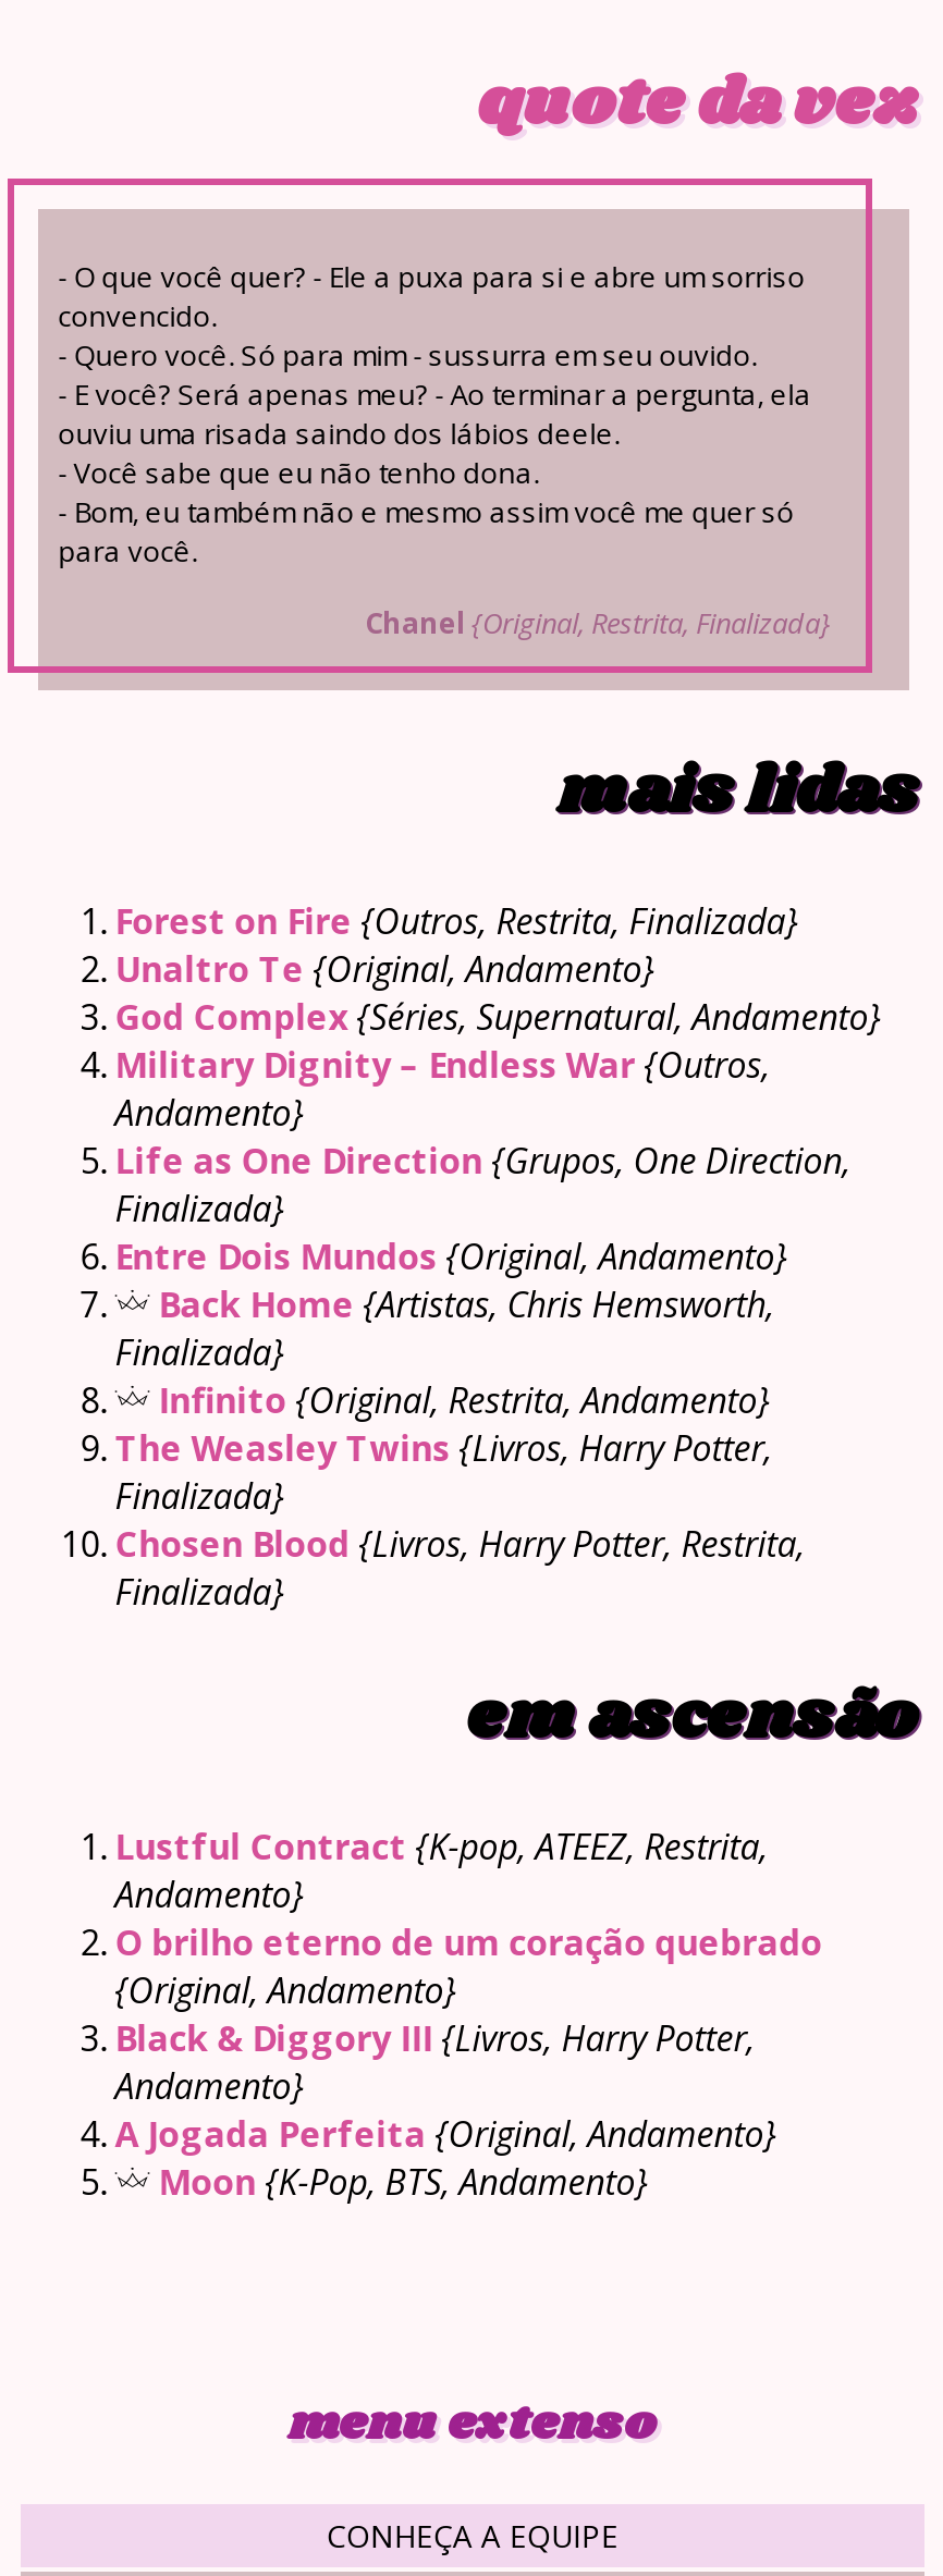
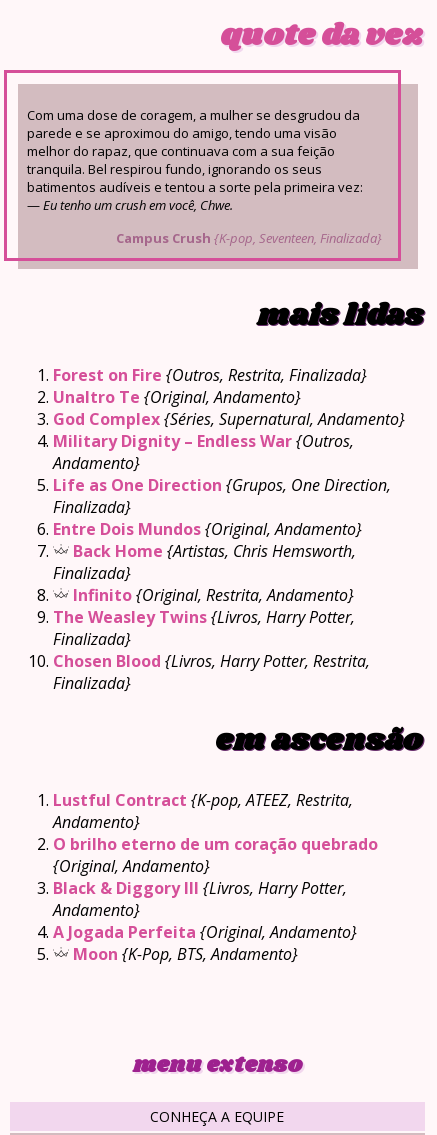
- - O que você quer? - Ele a puxa para si e abre um sorriso
- convencido.
- - Quero você. Só para mim - sussurra em seu ouvido.
- - E você? Será apenas meu? - Ao terminar a pergunta, ela
- ouviu uma risada saindo dos lábios deele.
- - Você sabe que eu não tenho dona.
- - Bom, eu também não e mesmo assim você me quer só
- para você.
+ Com uma dose de coragem, a mulher se desgrudou da
+ parede e se aproximou do amigo, tendo uma visão
+ melhor do rapaz, que continuava com a sua feição
+ tranquila. Bel respirou fundo, ignorando os seus
+ batimentos audíveis e tentou a sorte pela primeira vez:
+ — Eu tenho um crush em você, Chwe.

- Chanel {Original, Restrita, Finalizada}
+ Campus Crush {K-pop, Seventeen, Finalizada}
